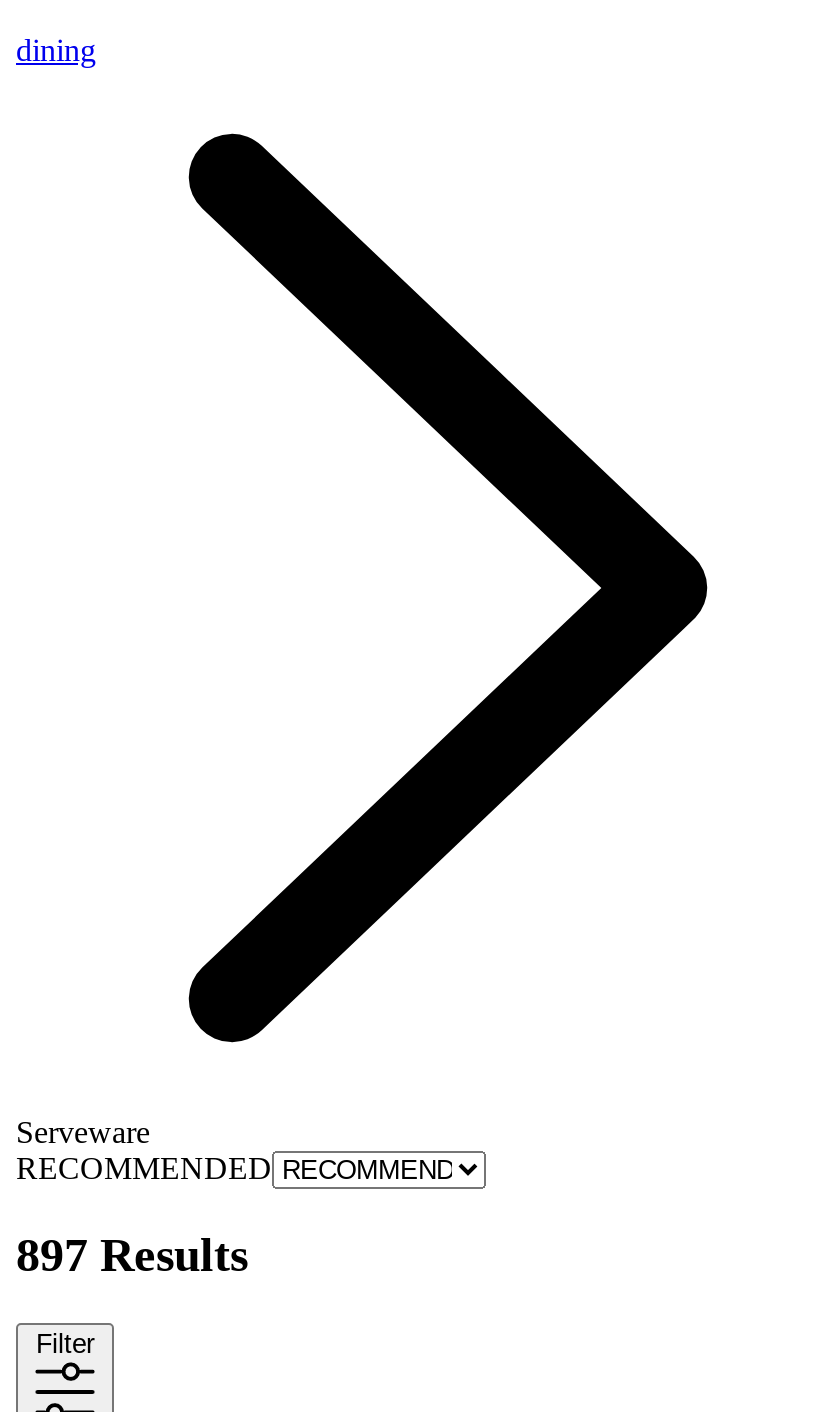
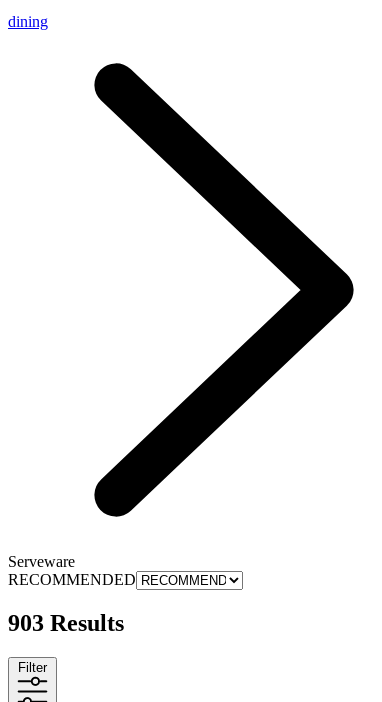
- 897 Results
+ 903 Results
